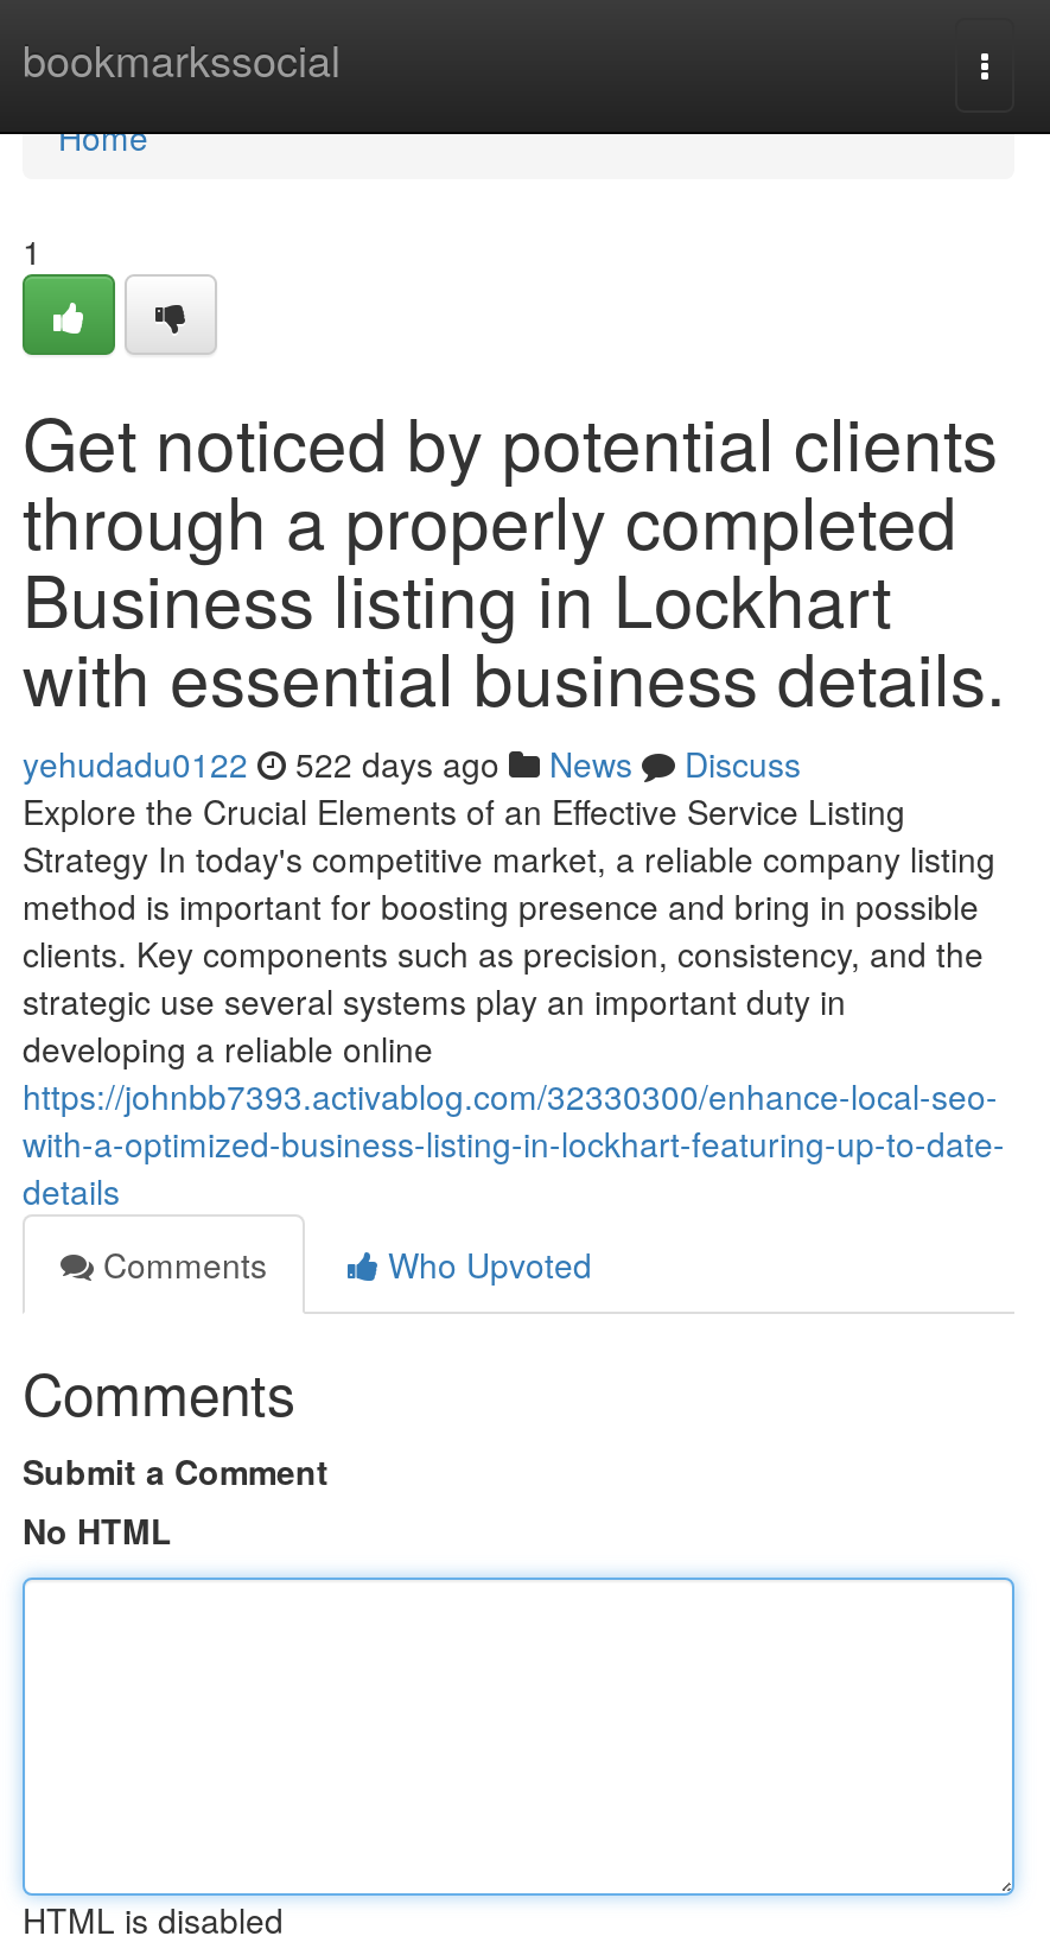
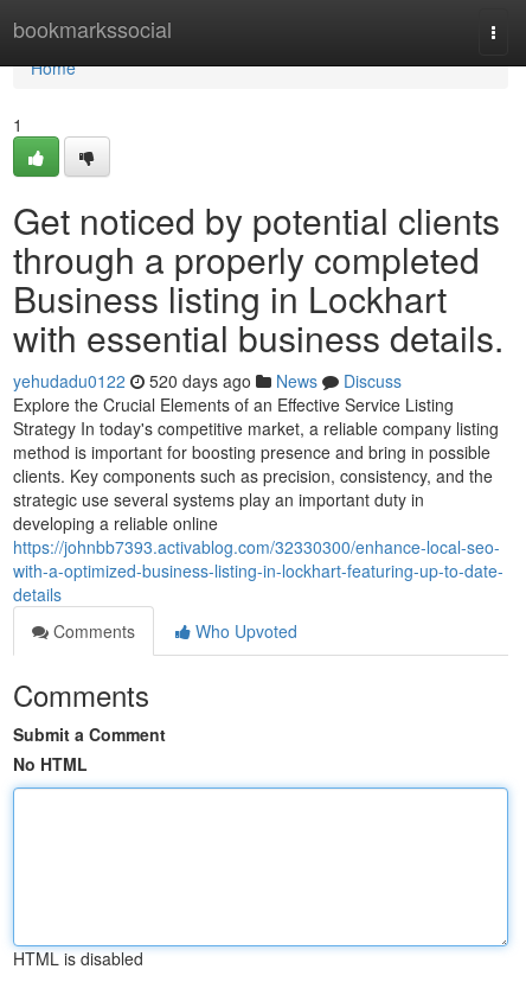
- yehudadu0122 522 days ago News Discuss
+ yehudadu0122 520 days ago News Discuss
